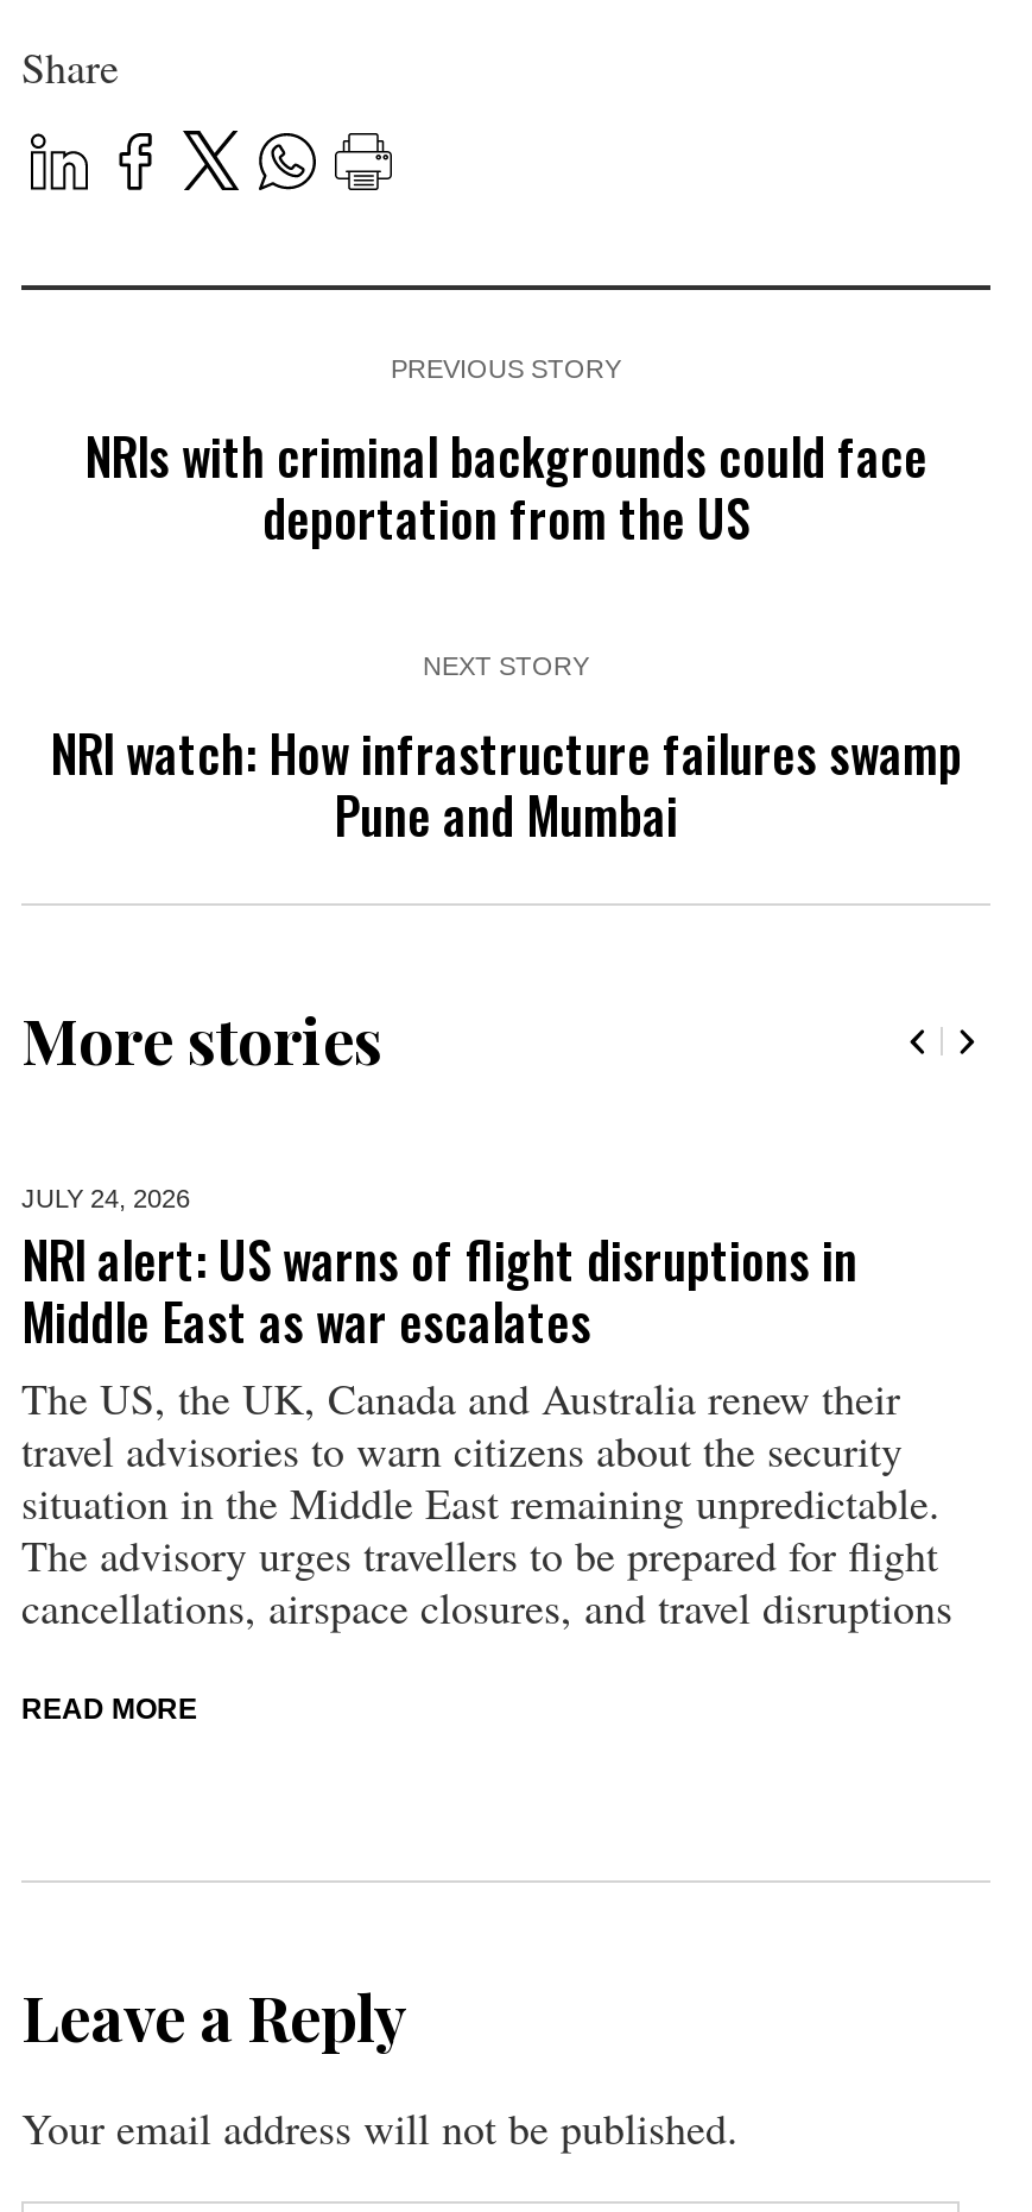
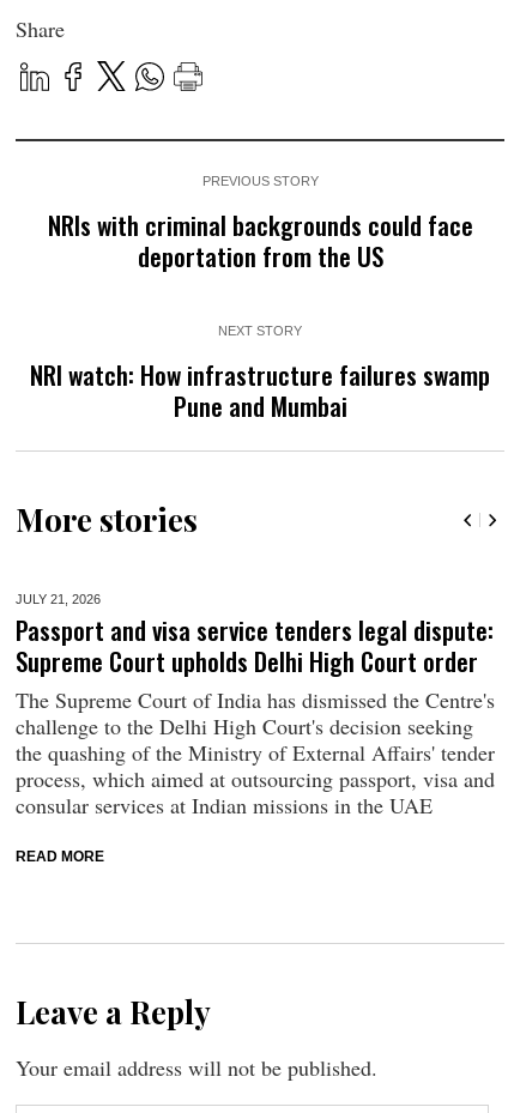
- JULY 24, 2026
- NRI alert: US warns of flight disruptions in
- Middle East as war escalates
- The US, the UK, Canada and Australia renew their
- travel advisories to warn citizens about the security
- situation in the Middle East remaining unpredictable.
- The advisory urges travellers to be prepared for flight
- cancellations, airspace closures, and travel disruptions
+ JULY 21, 2026
+ Passport and visa service tenders legal dispute:
+ Supreme Court upholds Delhi High Court order
+ The Supreme Court of India has dismissed the Centre's
+ challenge to the Delhi High Court's decision seeking
+ the quashing of the Ministry of External Affairs' tender
+ process, which aimed at outsourcing passport, visa and
+ consular services at Indian missions in the UAE
